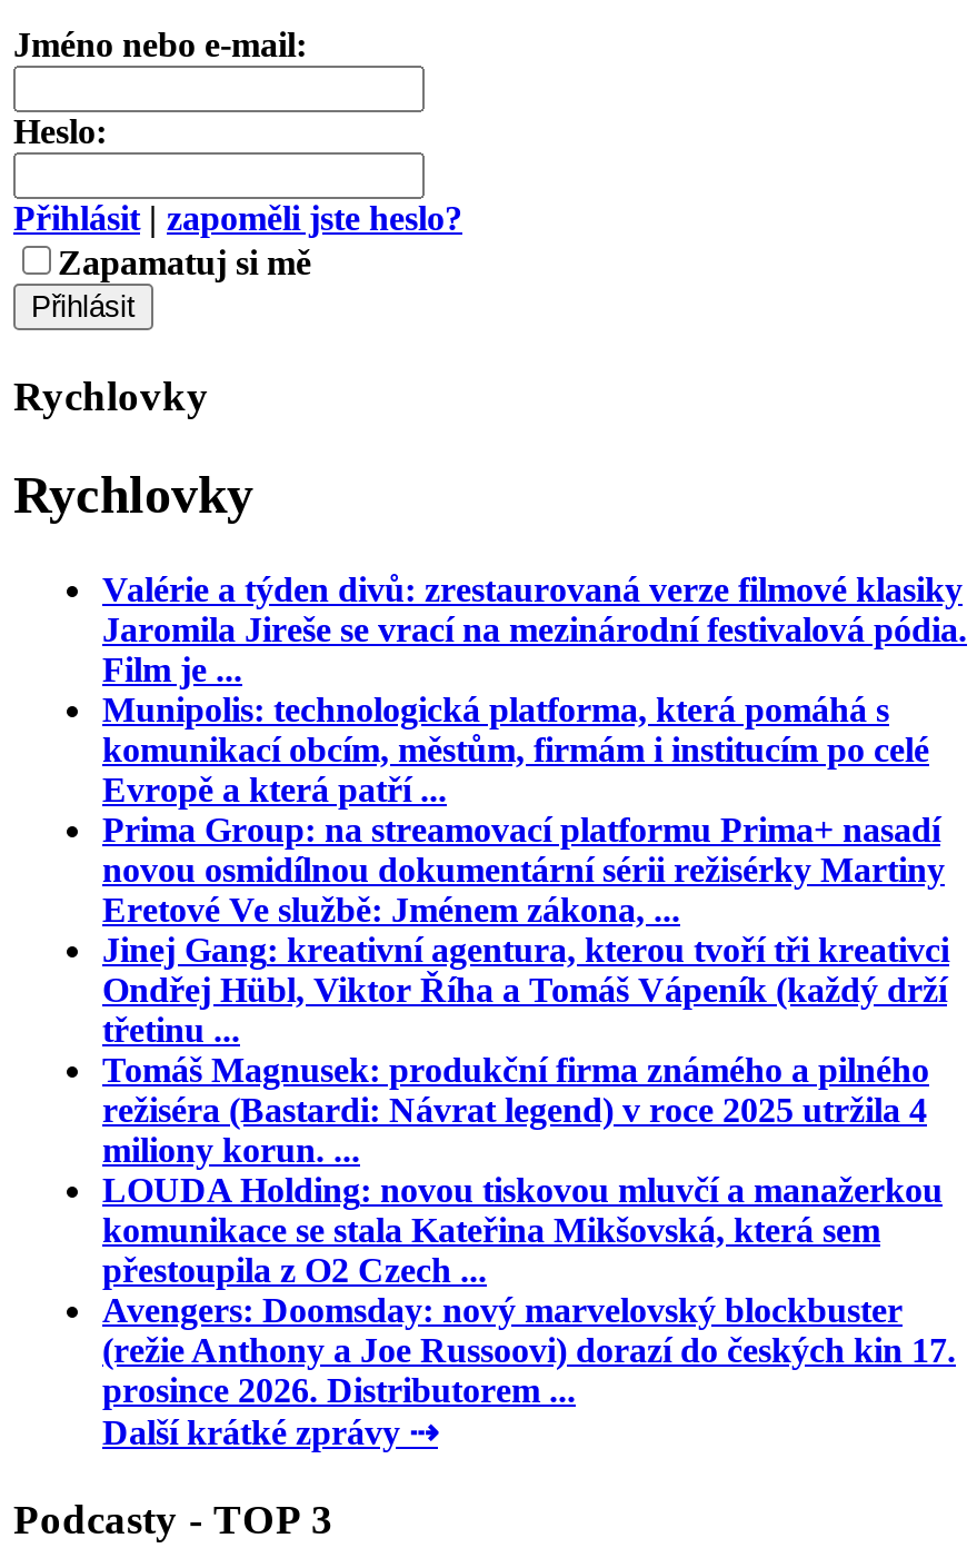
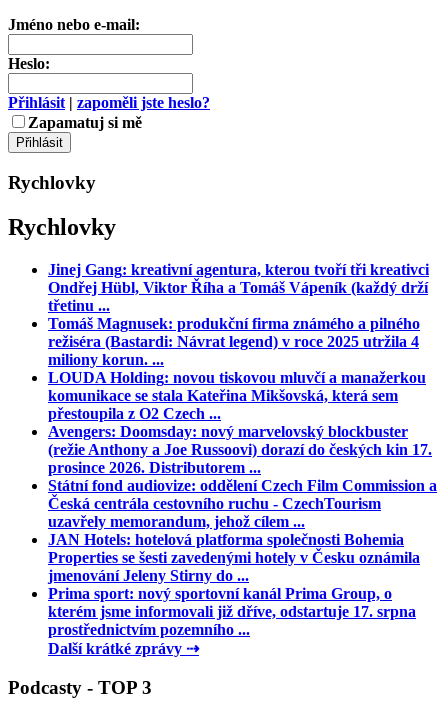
- Valérie a týden divů: zrestaurovaná verze filmové klasiky
- Jaromila Jireše se vrací na mezinárodní festivalová pódia.
- Film je ...
- Munipolis: technologická platforma, která pomáhá s
- komunikací obcím, městům, firmám i institucím po celé
- Evropě a která patří ...
- Prima Group: na streamovací platformu Prima+ nasadí
- novou osmidílnou dokumentární sérii režisérky Martiny
- Eretové Ve službě: Jménem zákona, ...

moved up: Jinej Gang: kreativní agentura, kterou tvoří tři kreativci | Ondřej Hübl, Viktor Říha a Tomáš Vápeník (každý drží | třetinu ... | ... | (režie Anthony a Joe Russoovi) dorazí do českých kin 17. | prosince 2026. Distributorem ...

+ Státní fond audiovize: oddělení Czech Film Commission a
+ Česká centrála cestovního ruchu - CzechTourism
+ uzavřely memorandum, jehož cílem ...
+ JAN Hotels: hotelová platforma společnosti Bohemia
+ Properties se šesti zavedenými hotely v Česku oznámila
+ jmenování Jeleny Stirny do ...
+ Prima sport: nový sportovní kanál Prima Group, o
+ kterém jsme informovali již dříve, odstartuje 17. srpna
+ prostřednictvím pozemního ...
